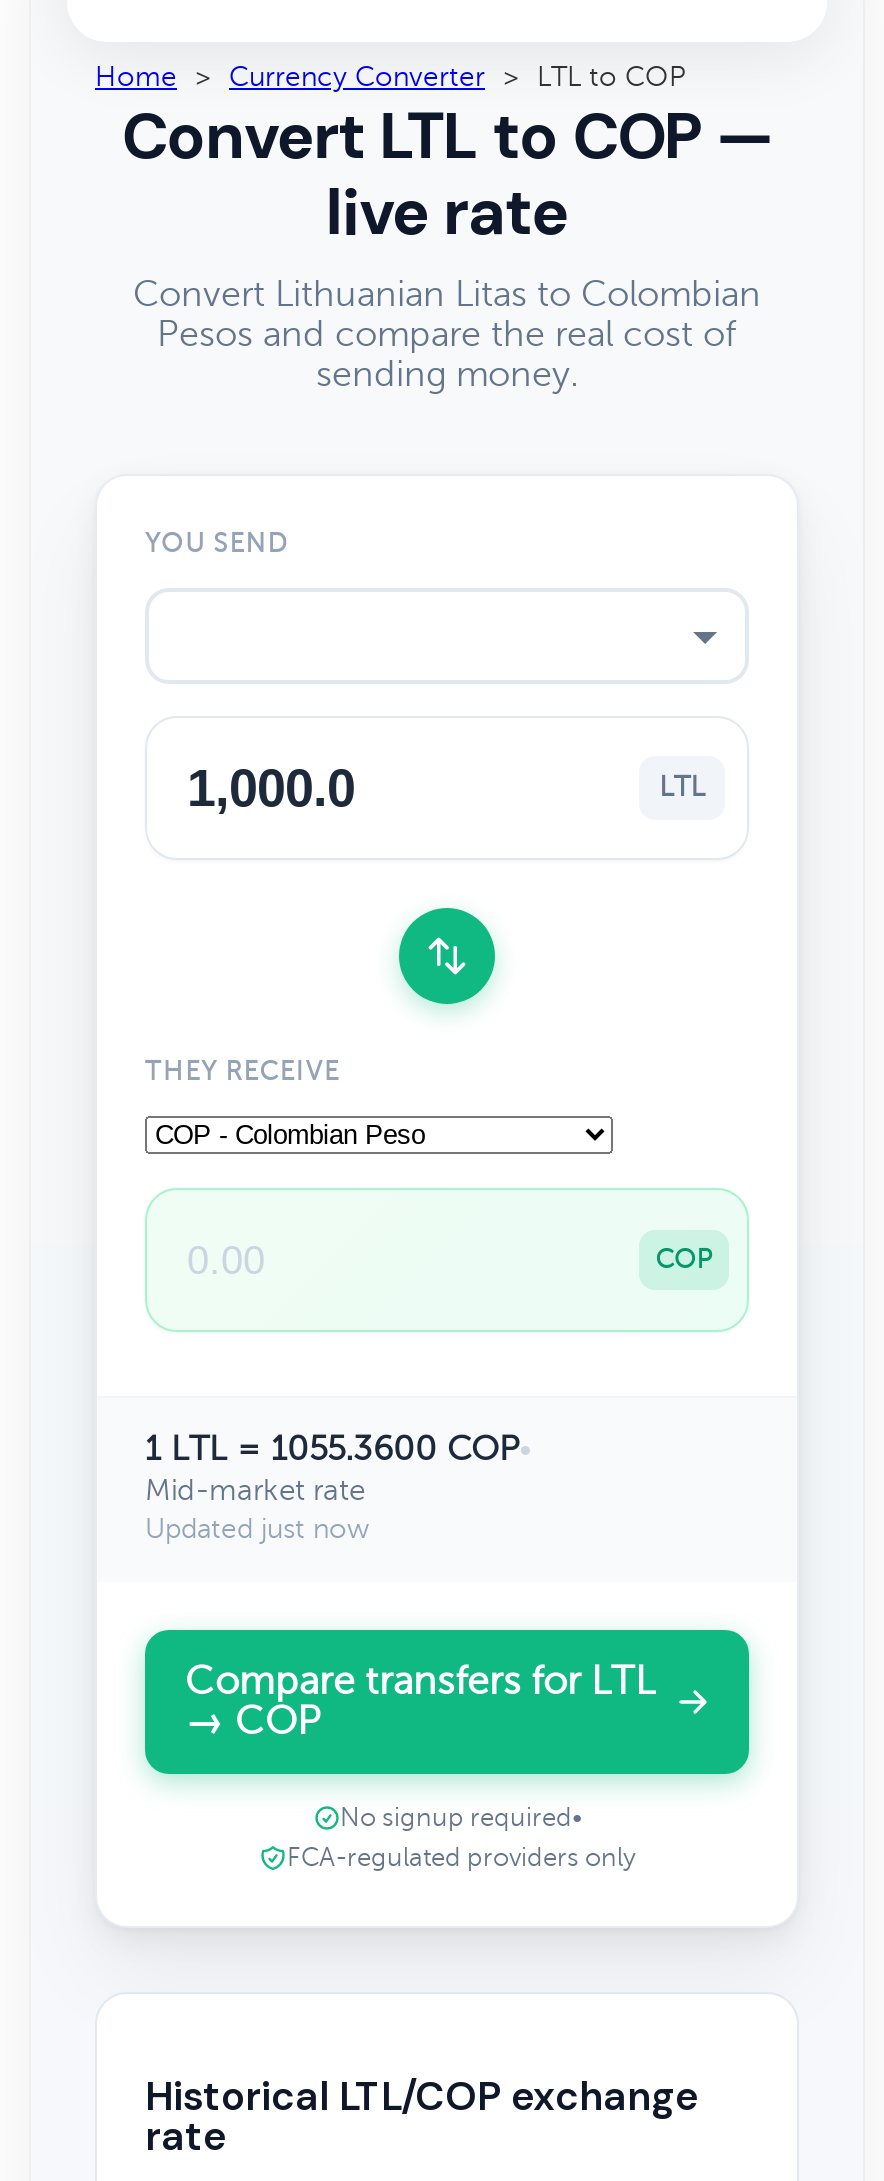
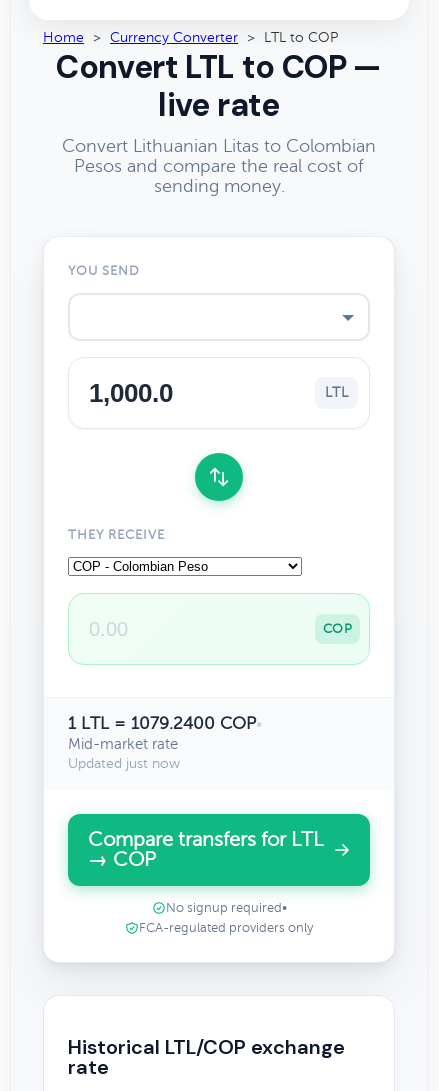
- 1 LTL = 1055.3600 COP •
+ 1 LTL = 1079.2400 COP •
